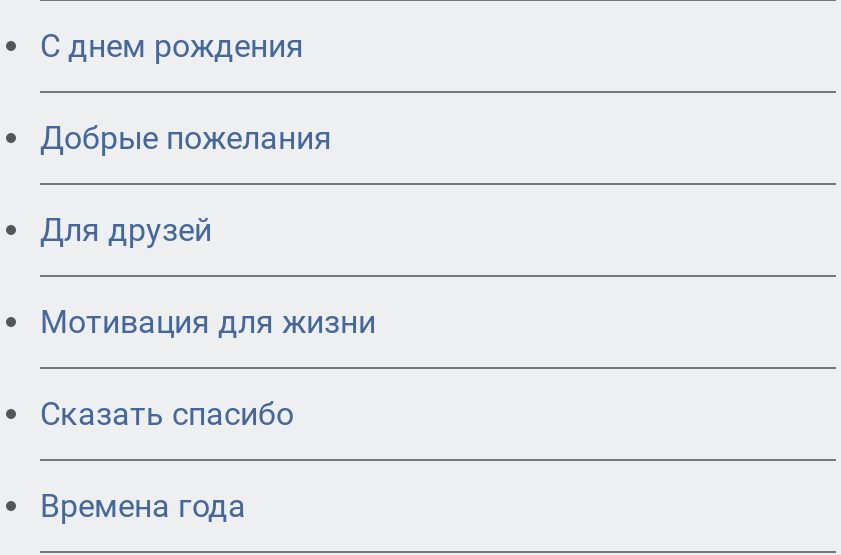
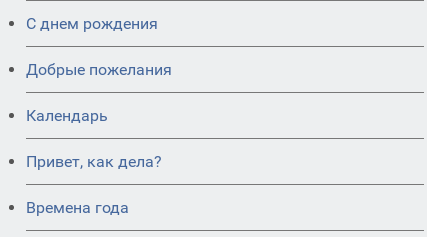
- Для друзей
- Мотивация для жизни
- Сказать спасибо
+ Календарь
+ Привет, как дела?
